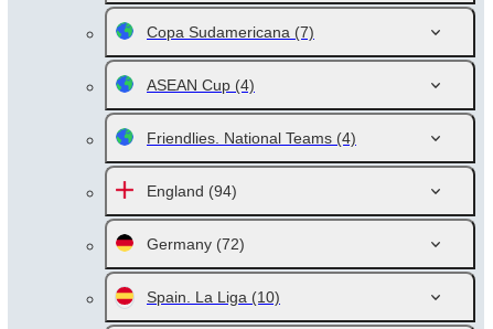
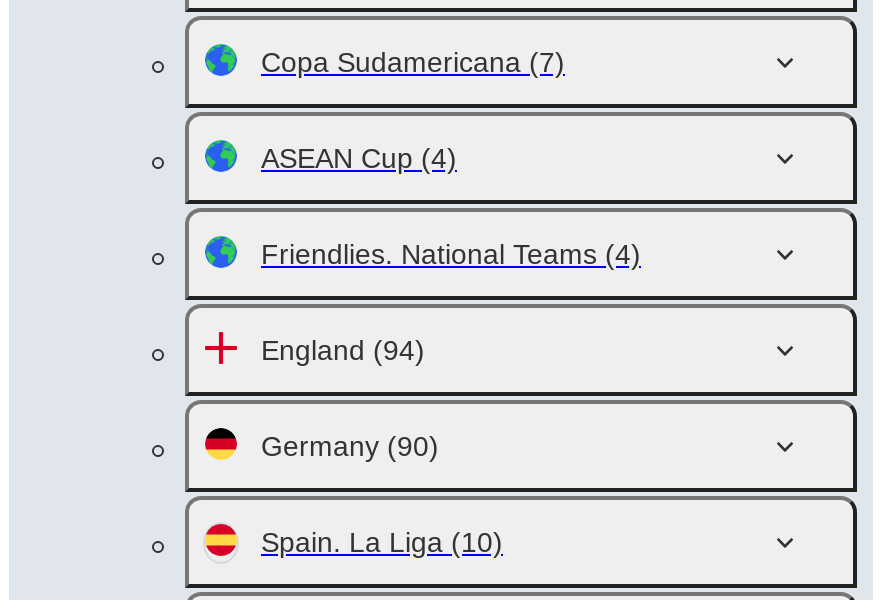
- Germany (72)
+ Germany (90)
